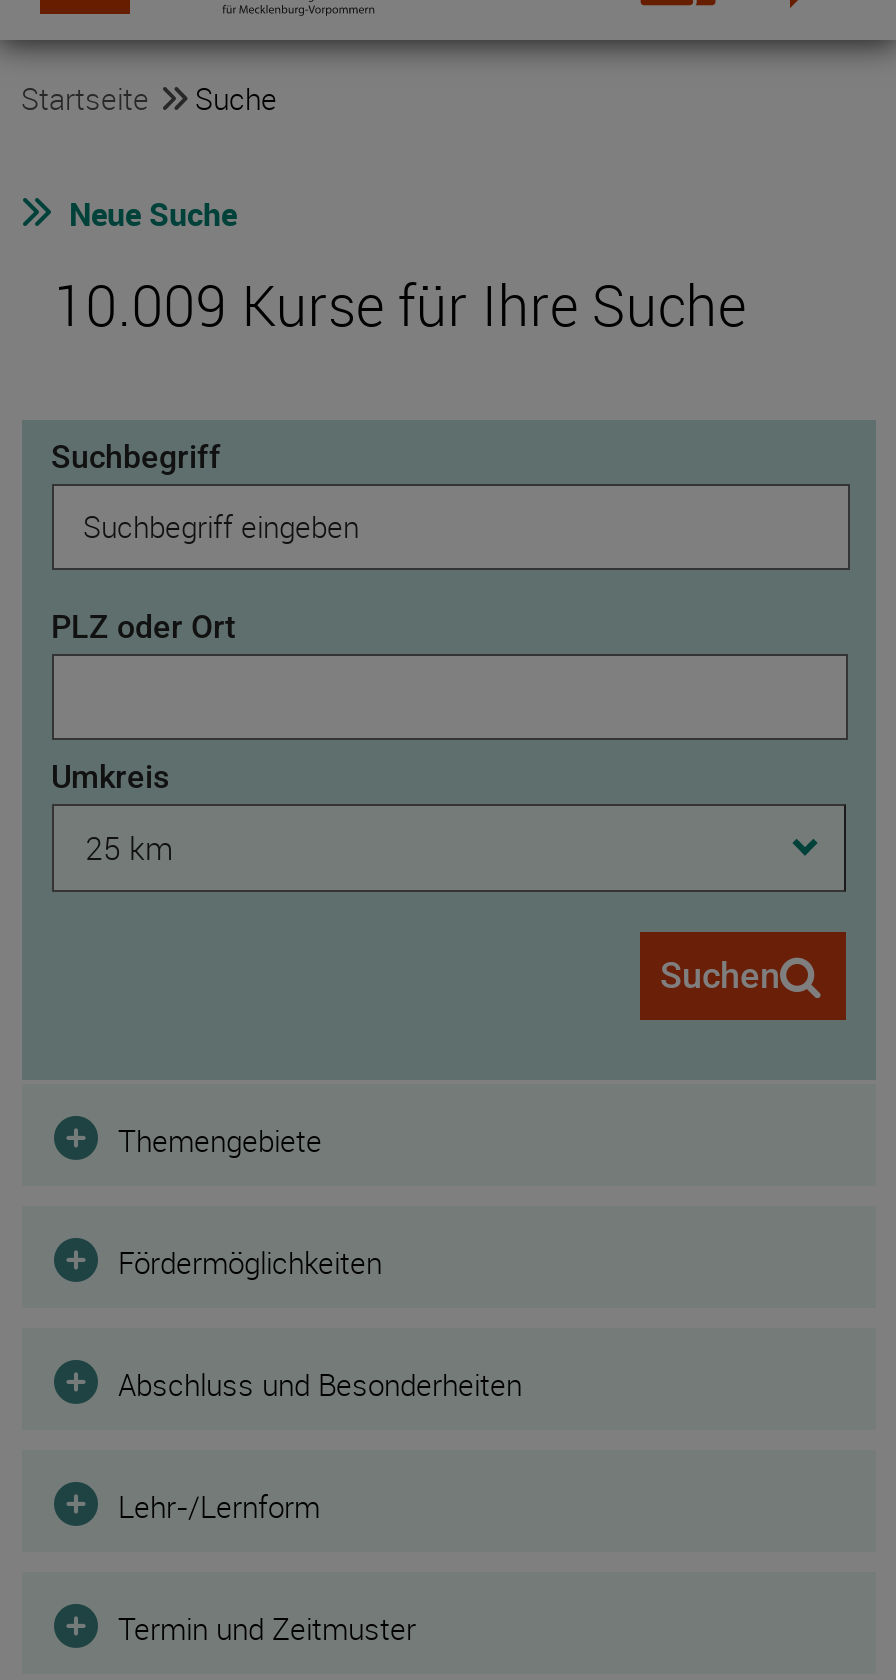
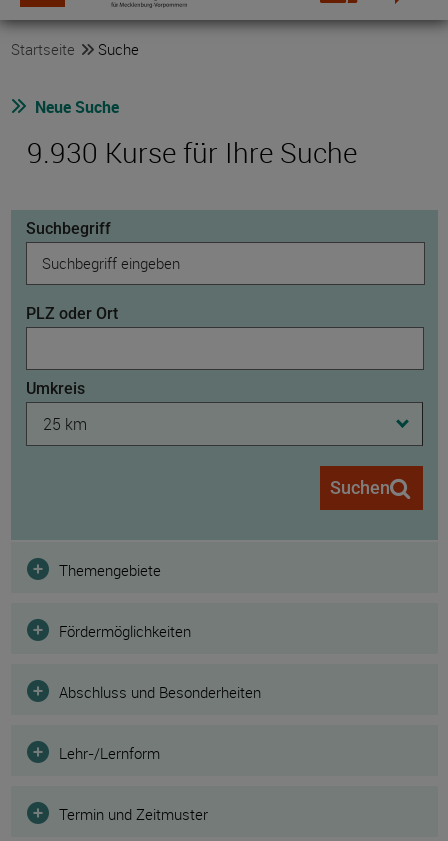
- 10.009 Kurse für Ihre Suche
+ 9.930 Kurse für Ihre Suche
